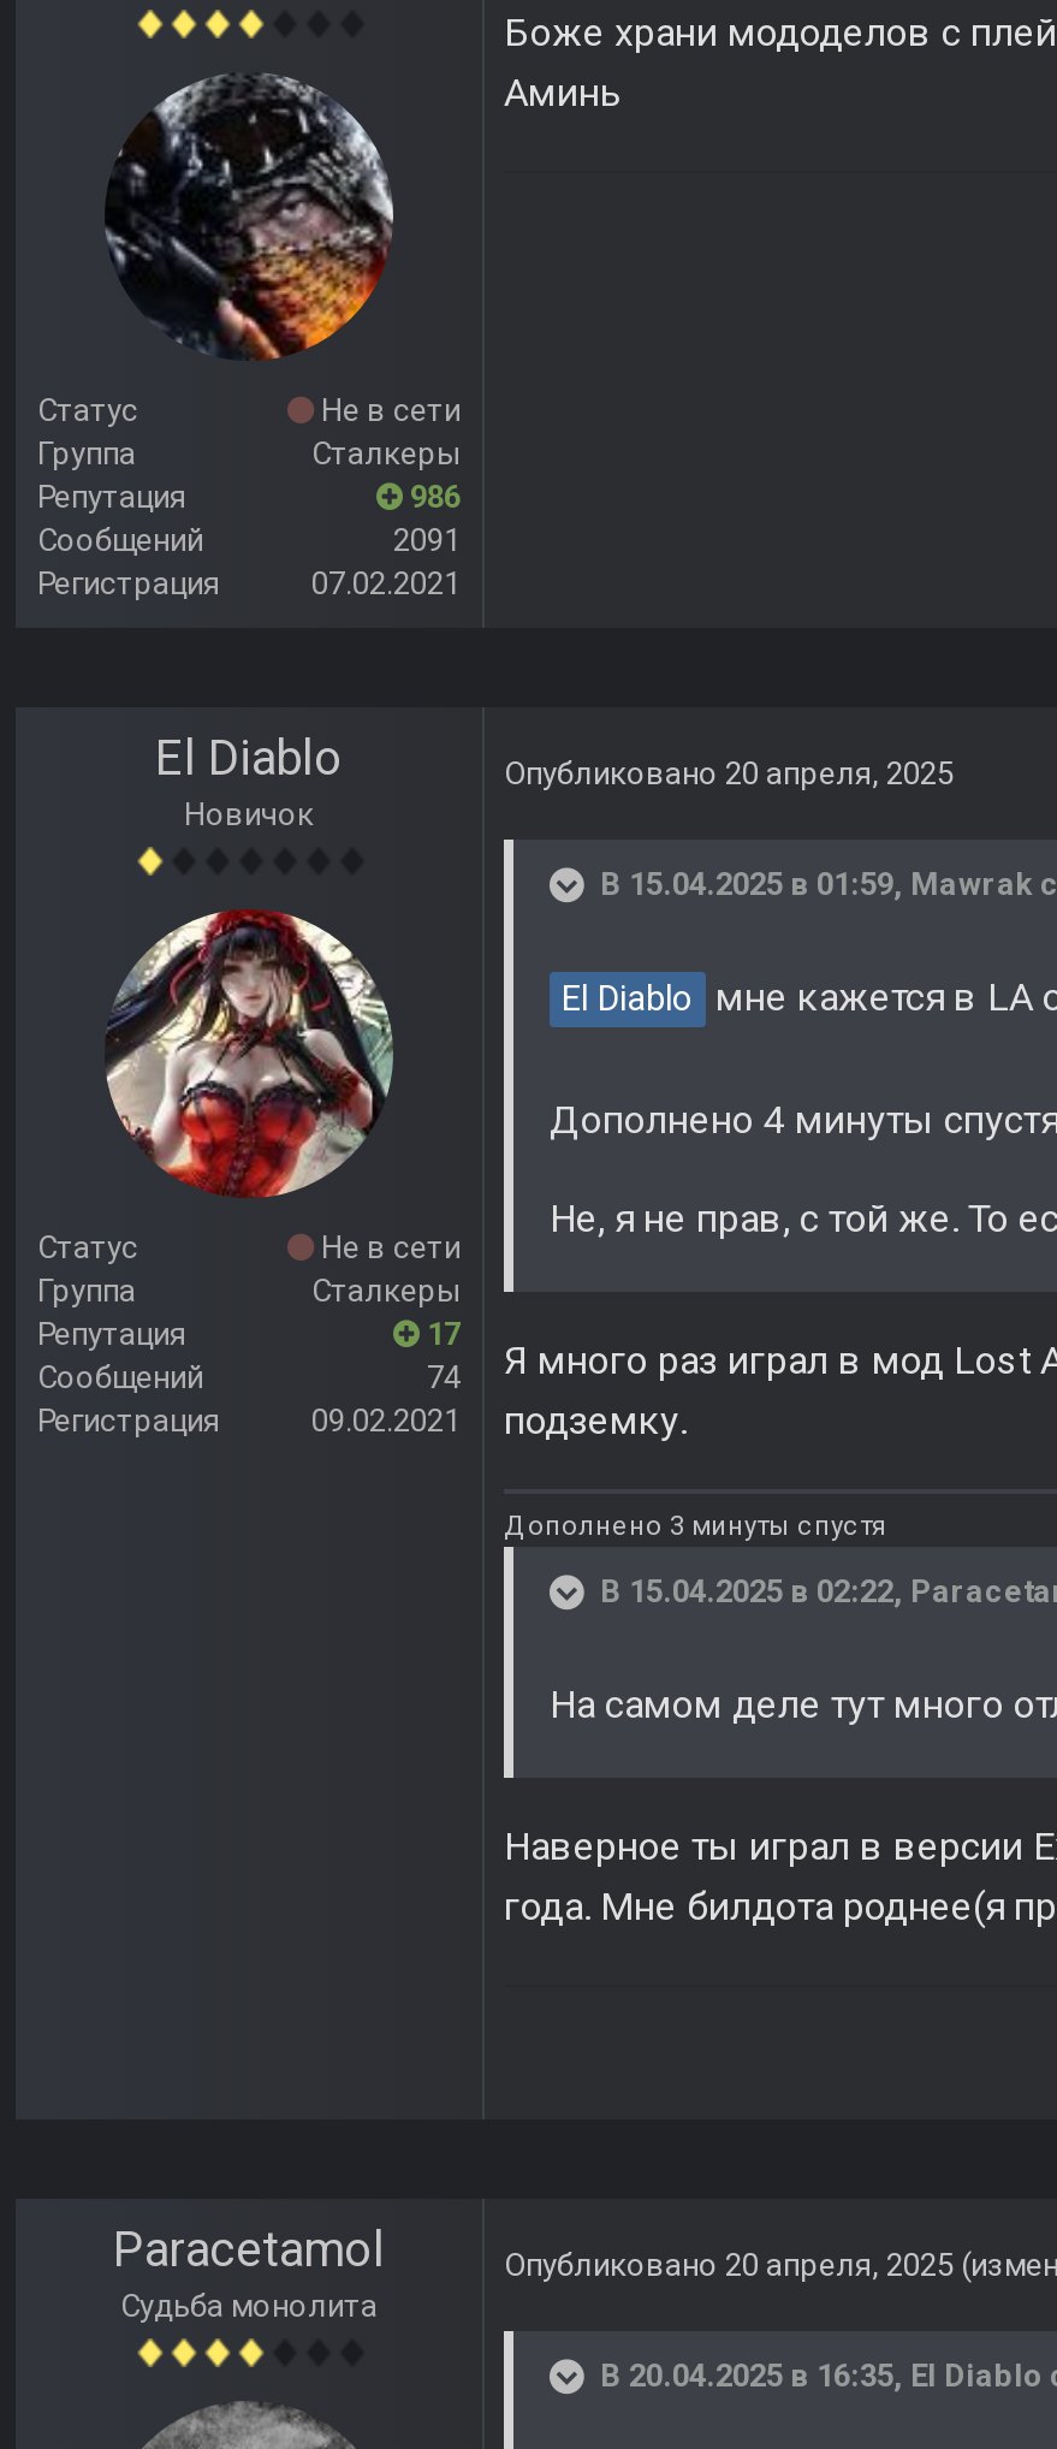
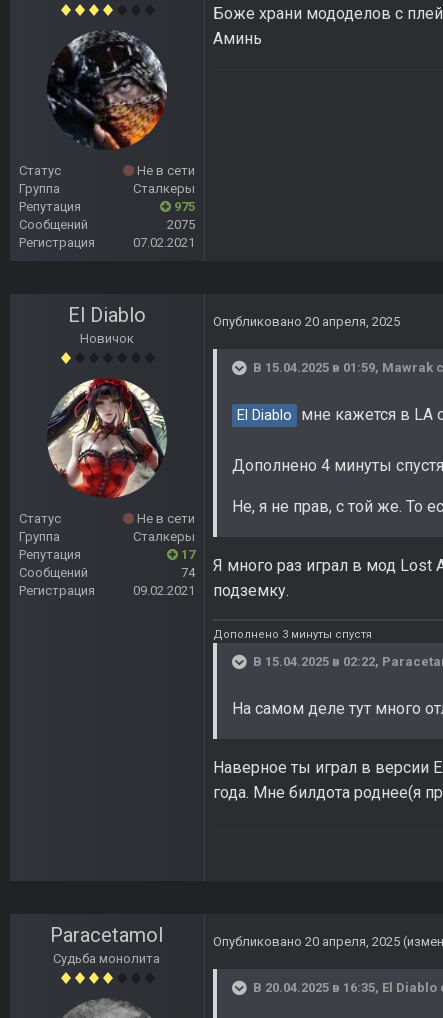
- 986
+ 975

- 2091
+ 2075
